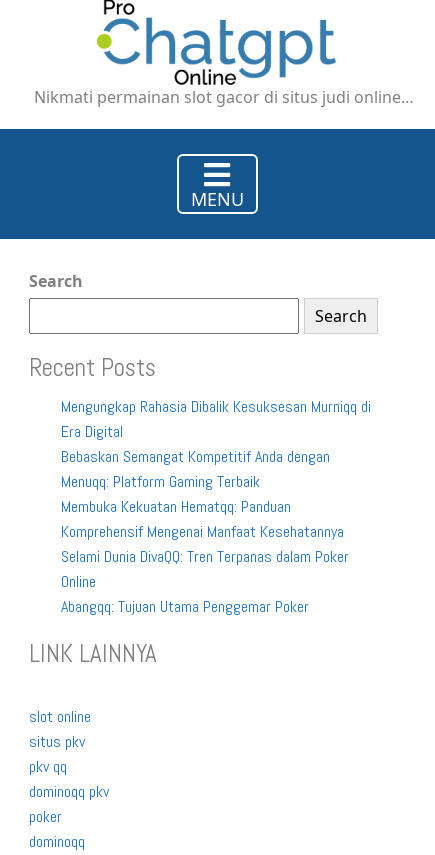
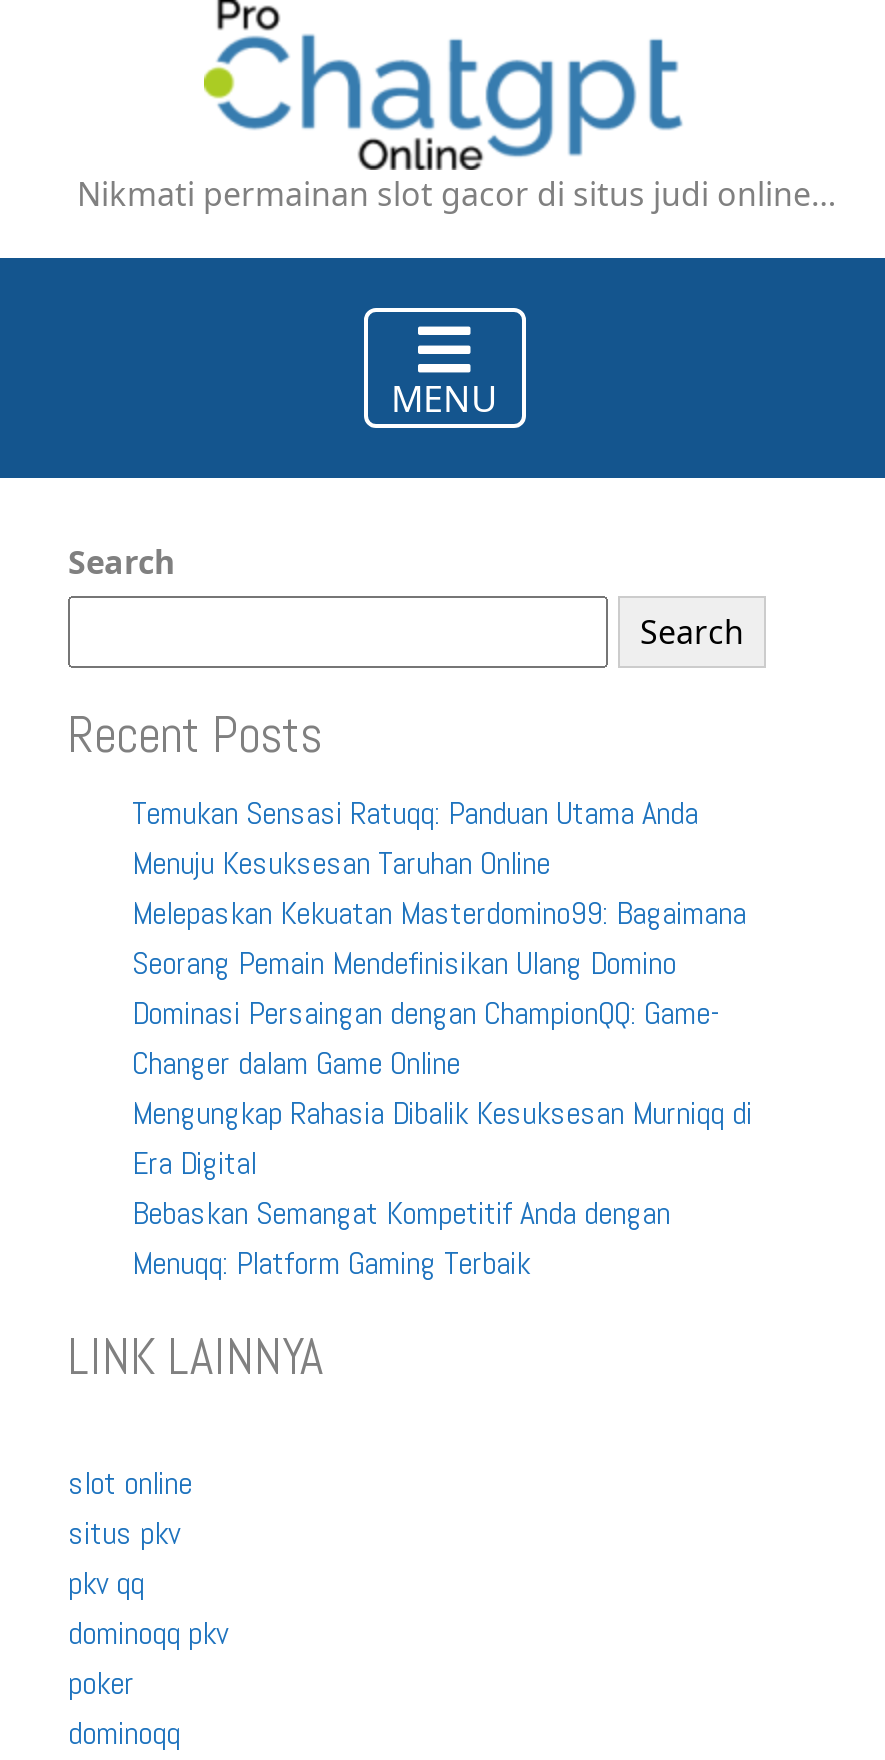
+ Temukan Sensasi Ratuqq: Panduan Utama Anda
+ Menuju Kesuksesan Taruhan Online
+ Melepaskan Kekuatan Masterdomino99: Bagaimana
+ Seorang Pemain Mendefinisikan Ulang Domino
+ Dominasi Persaingan dengan ChampionQQ: Game-
+ Changer dalam Game Online

moved down: Mengungkap Rahasia Dibalik Kesuksesan Murniqq di | Era Digital | Bebaskan Semangat Kompetitif Anda dengan | Menuqq: Platform Gaming Terbaik

- Membuka Kekuatan Hematqq: Panduan
- Komprehensif Mengenai Manfaat Kesehatannya
- Selami Dunia DivaQQ: Tren Terpanas dalam Poker
- Online
- Abangqq: Tujuan Utama Penggemar Poker
